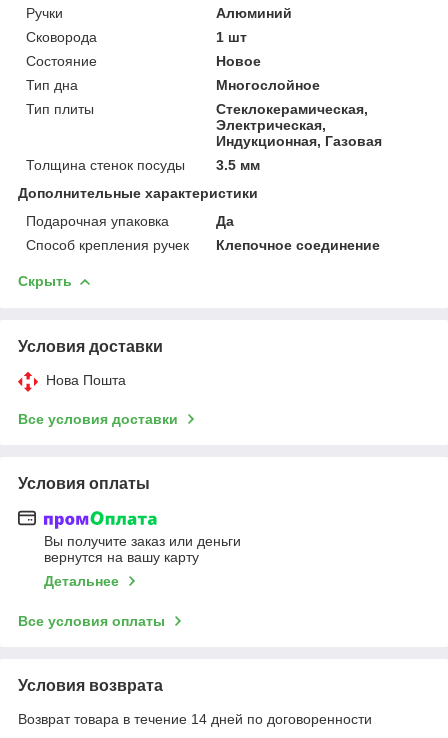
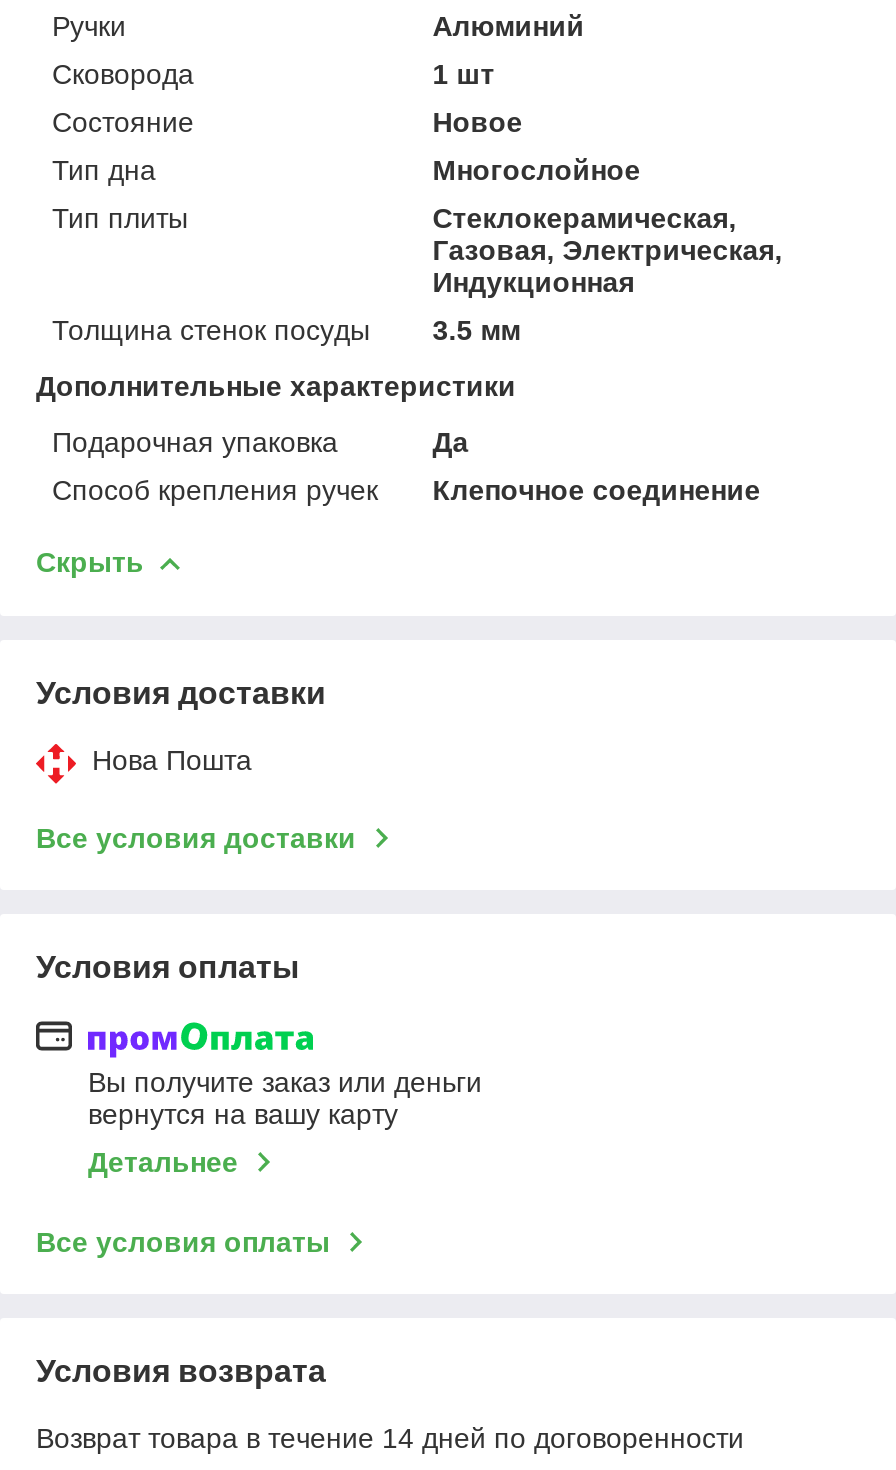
- Электрическая,
- Индукционная, Газовая
+ Газовая, Электрическая,
+ Индукционная
